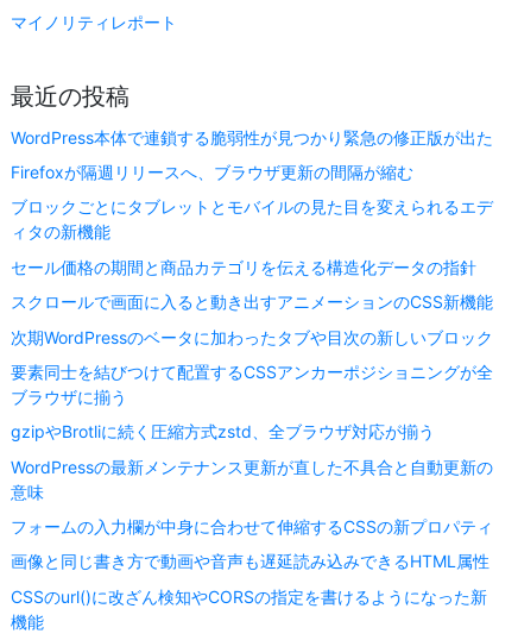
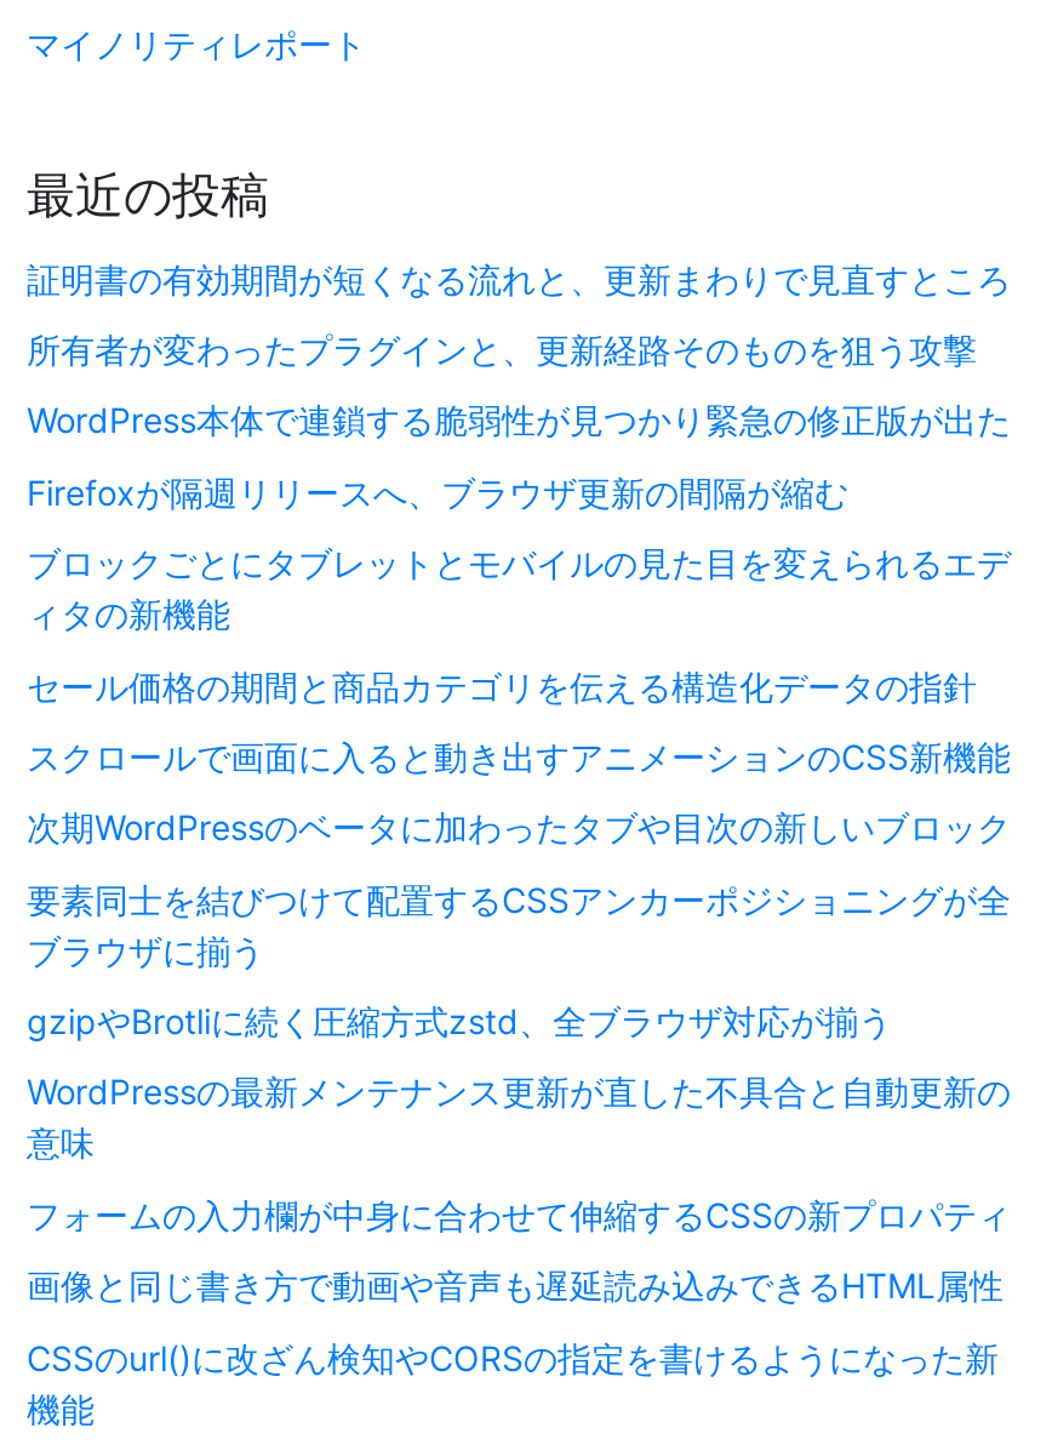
+ 証明書の有効期間が短くなる流れと、更新まわりで見直すところ
+ 所有者が変わったプラグインと、更新経路そのものを狙う攻撃
